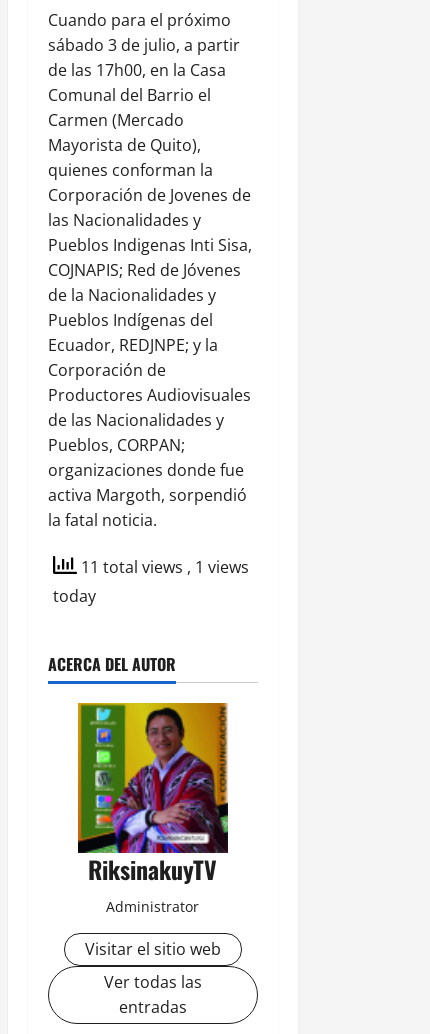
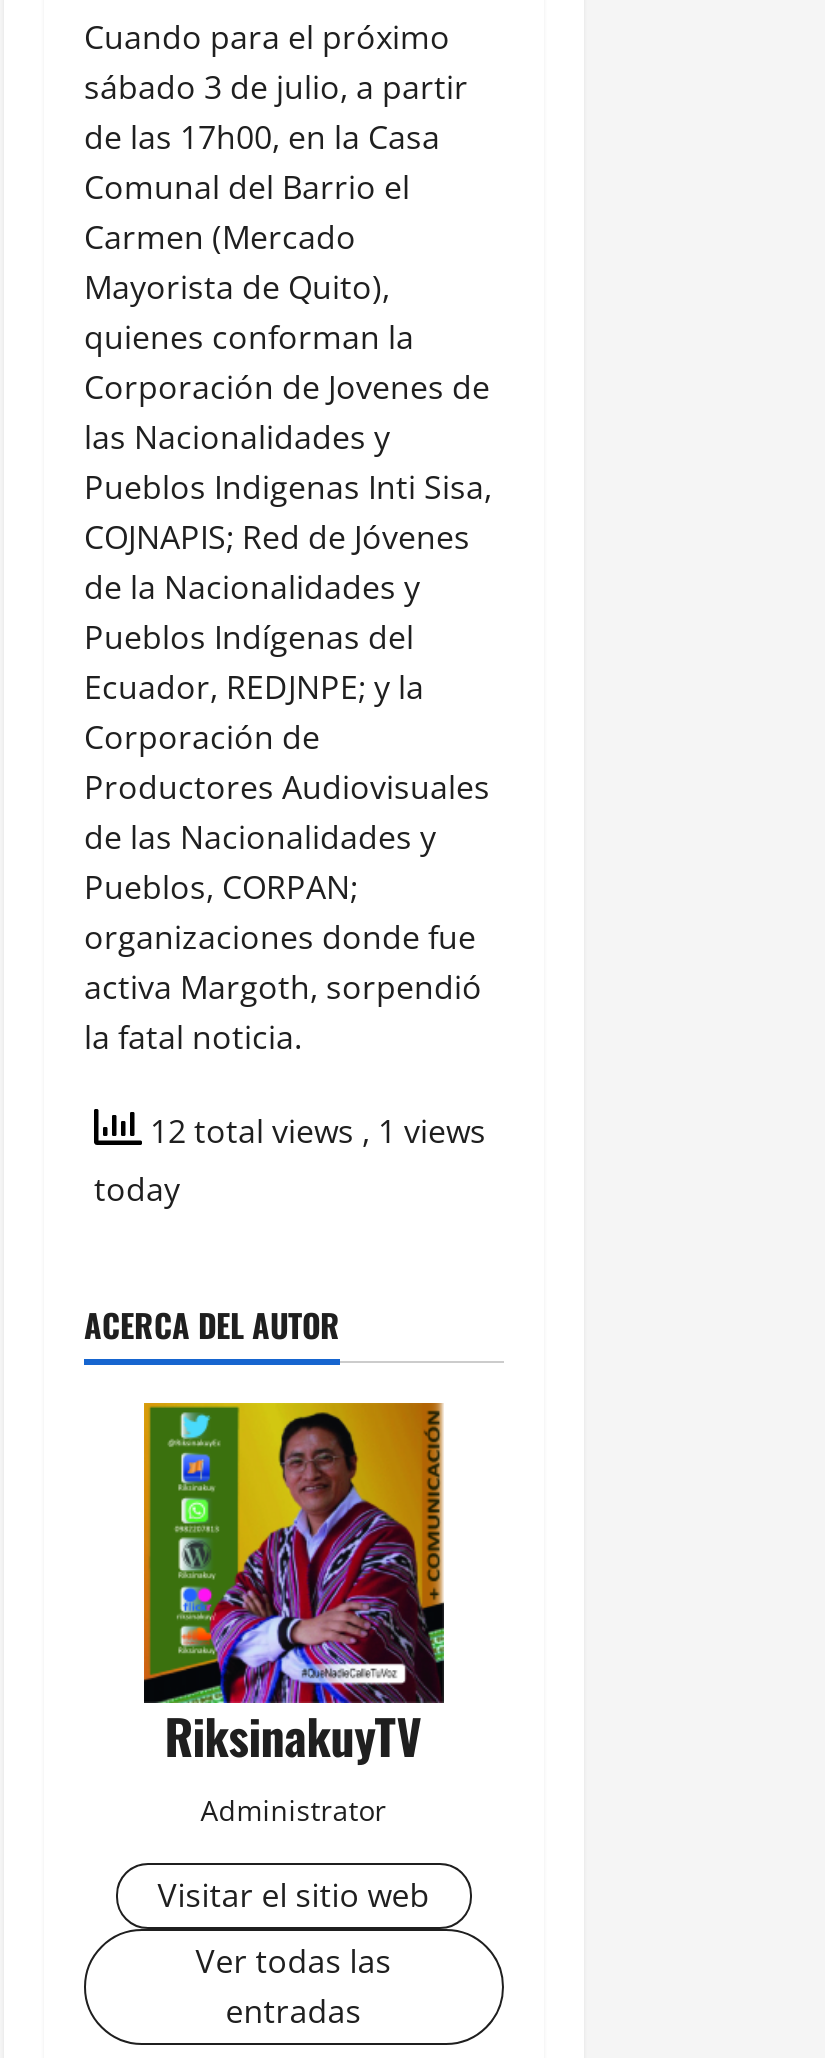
- 11 total views, 1 views
+ 12 total views, 1 views
